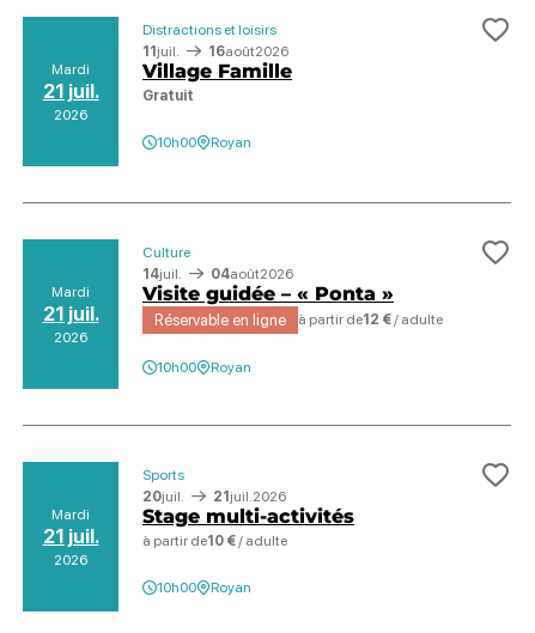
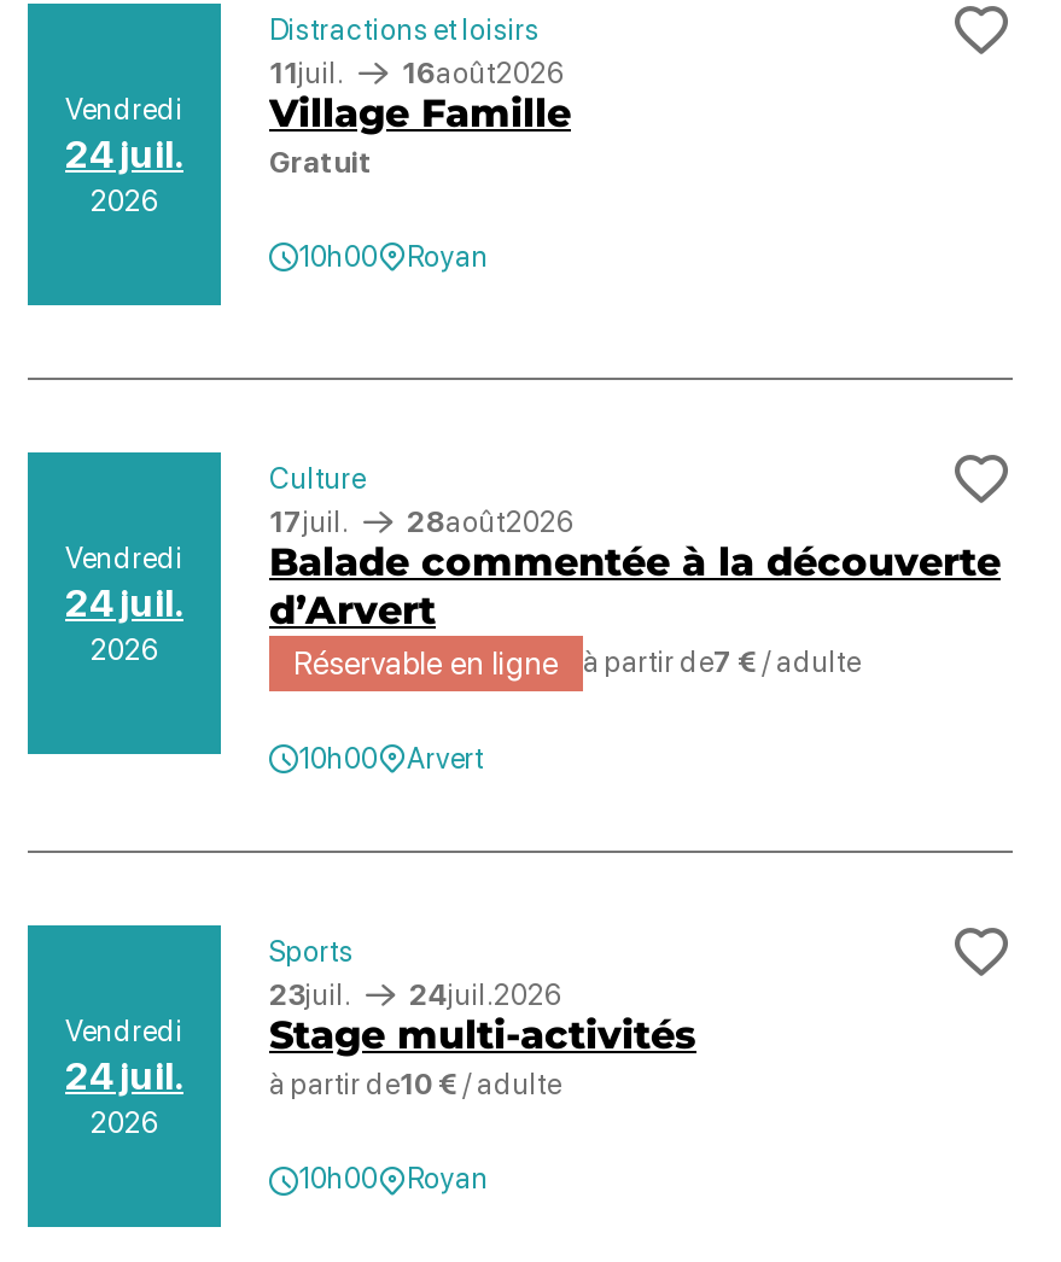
- Mardi
- 21 juil.
+ Vendredi
+ 24 juil.

- 14juil.
- 04août2026
- Mardi
- 21 juil.
+ 17juil.
+ 28août2026
+ Vendredi
+ 24 juil.

- Visite guidée – « Ponta »
+ Balade commentée à la découverte
+ d’Arvert

- à partir de12 €/ adulte
+ à partir de7 €/ adulte

- Royan
+ Arvert

- 20juil.
- 21juil. 2026
- Mardi
- 21 juil.
+ 23juil.
+ 24juil. 2026
+ Vendredi
+ 24 juil.
